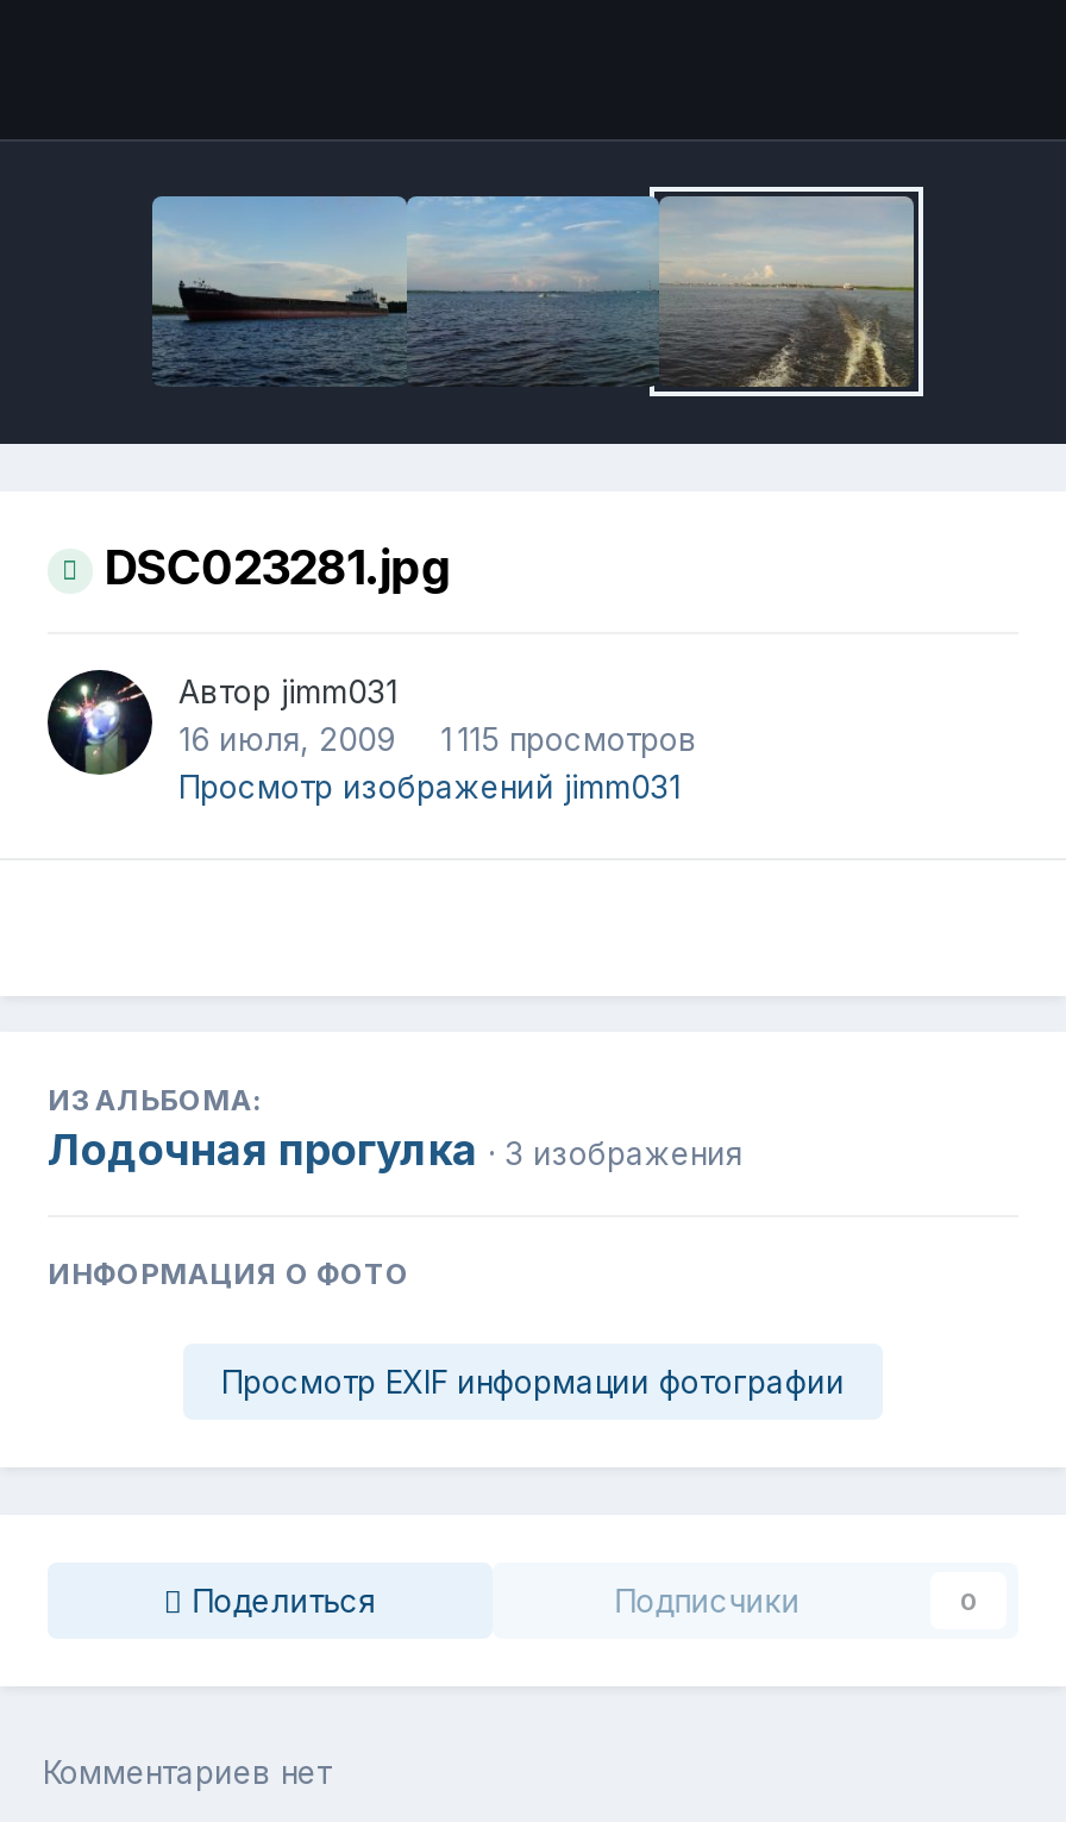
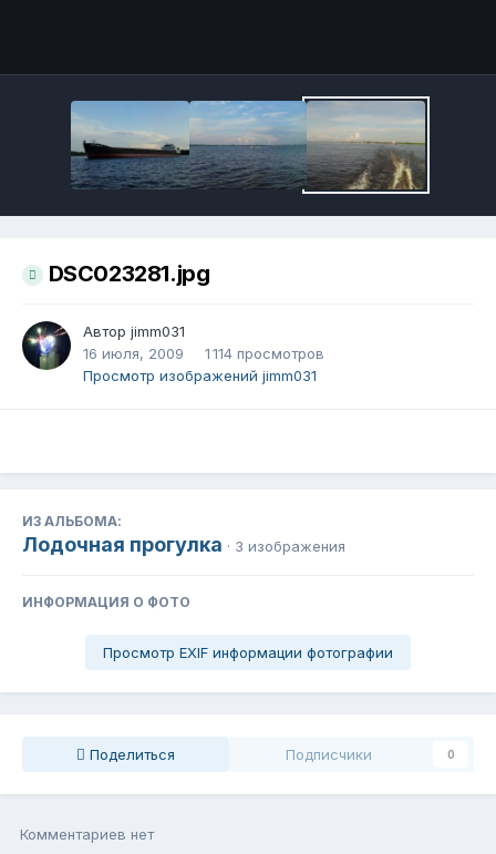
- 16 июля, 2009 1 115 просмотров
+ 16 июля, 2009 1 114 просмотров
